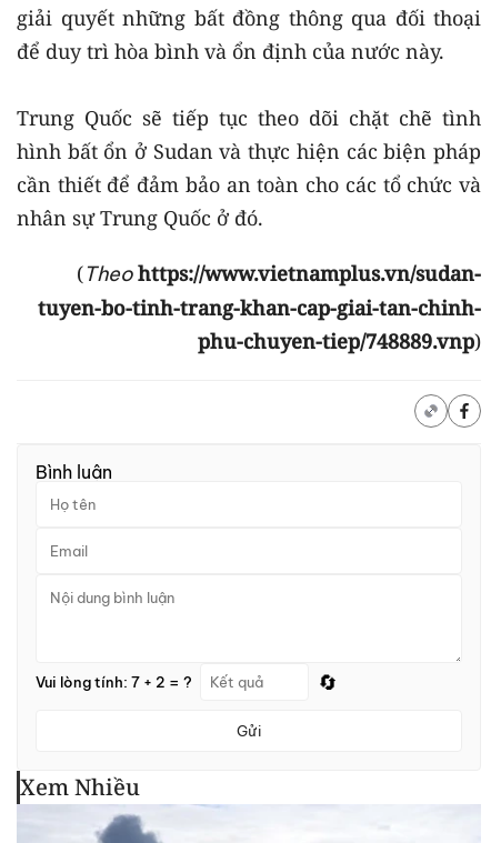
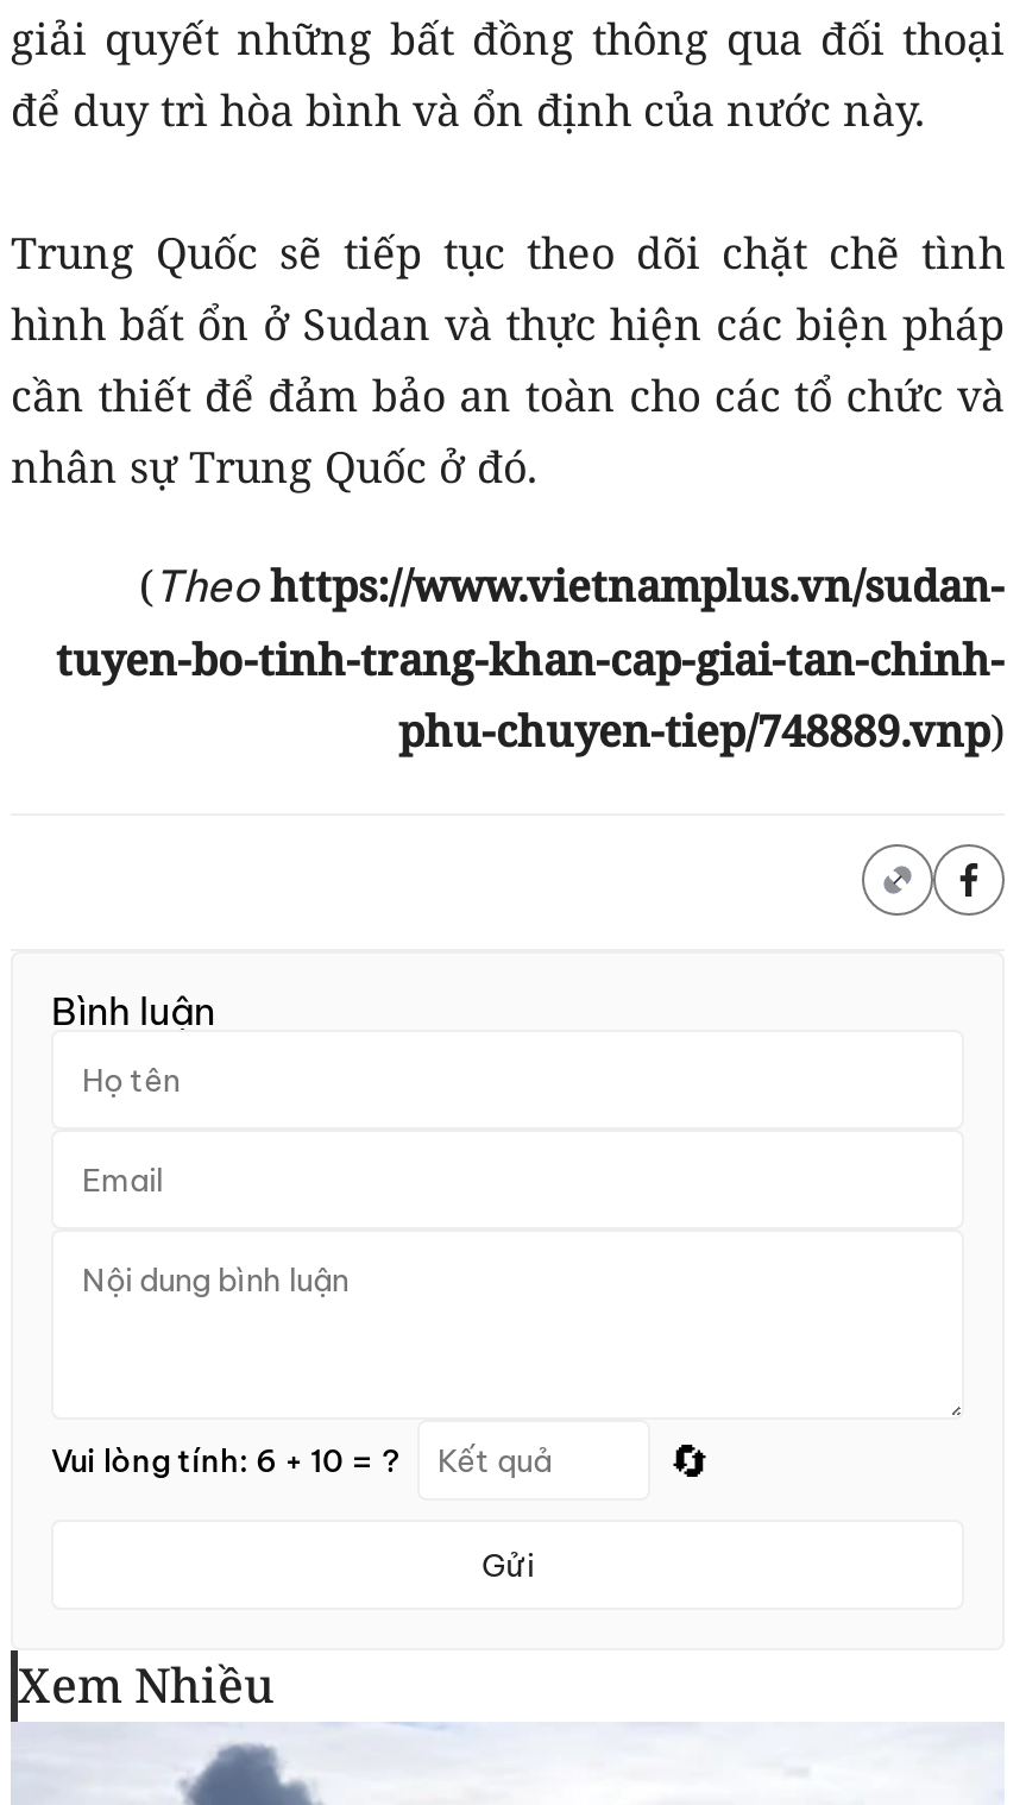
- Vui lòng tính: 7 + 2 = ?
+ Vui lòng tính: 6 + 10 = ?
